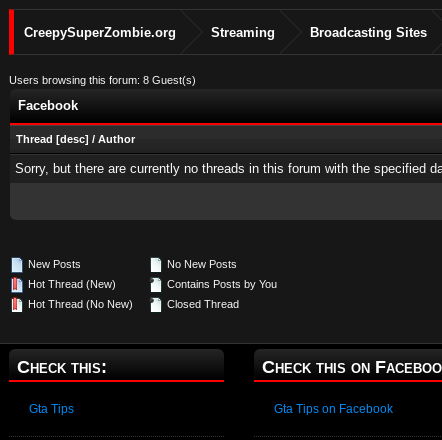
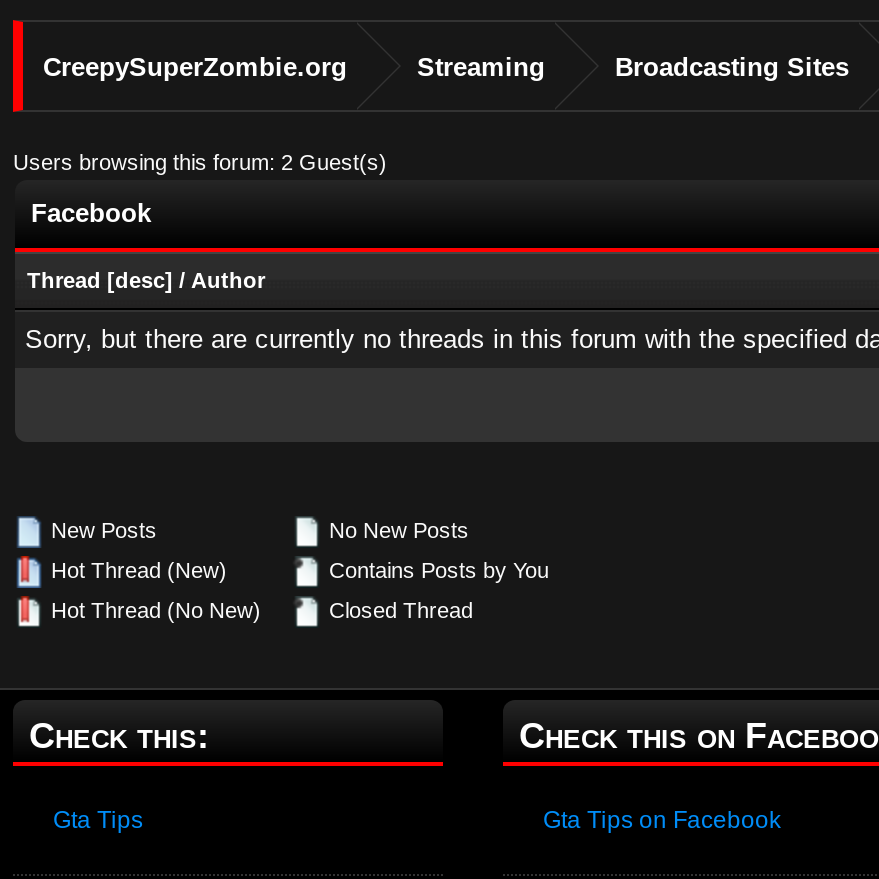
- Users browsing this forum: 8 Guest(s)
+ Users browsing this forum: 2 Guest(s)
